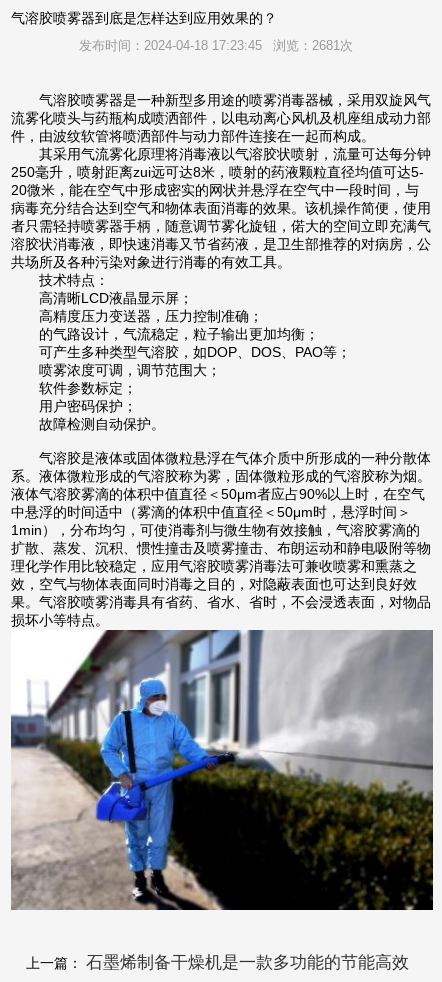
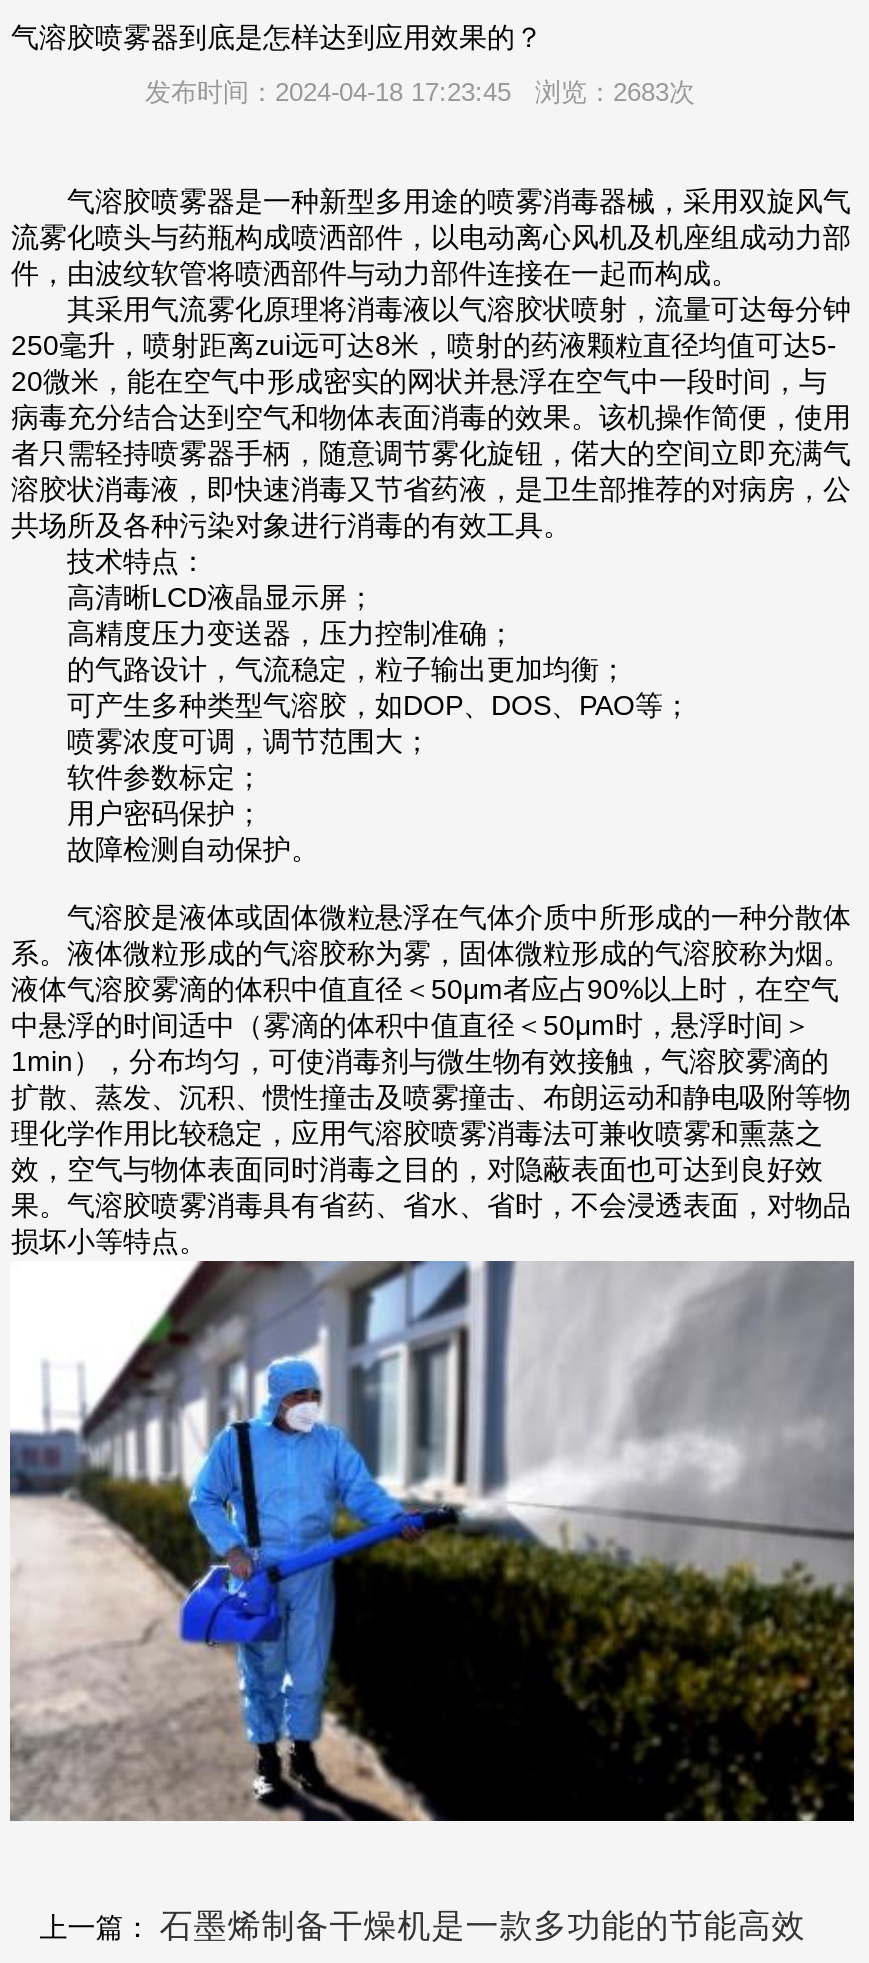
- 发布时间：2024-04-18 17:23:45 浏览：2681次
+ 发布时间：2024-04-18 17:23:45 浏览：2683次
